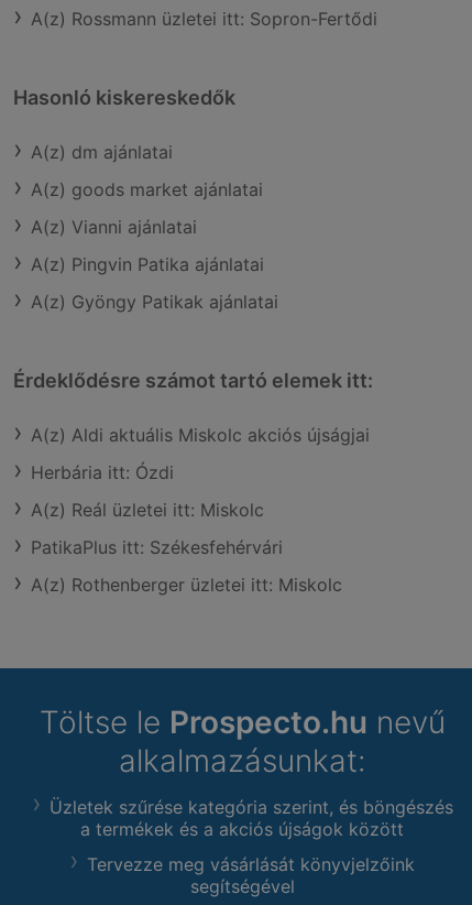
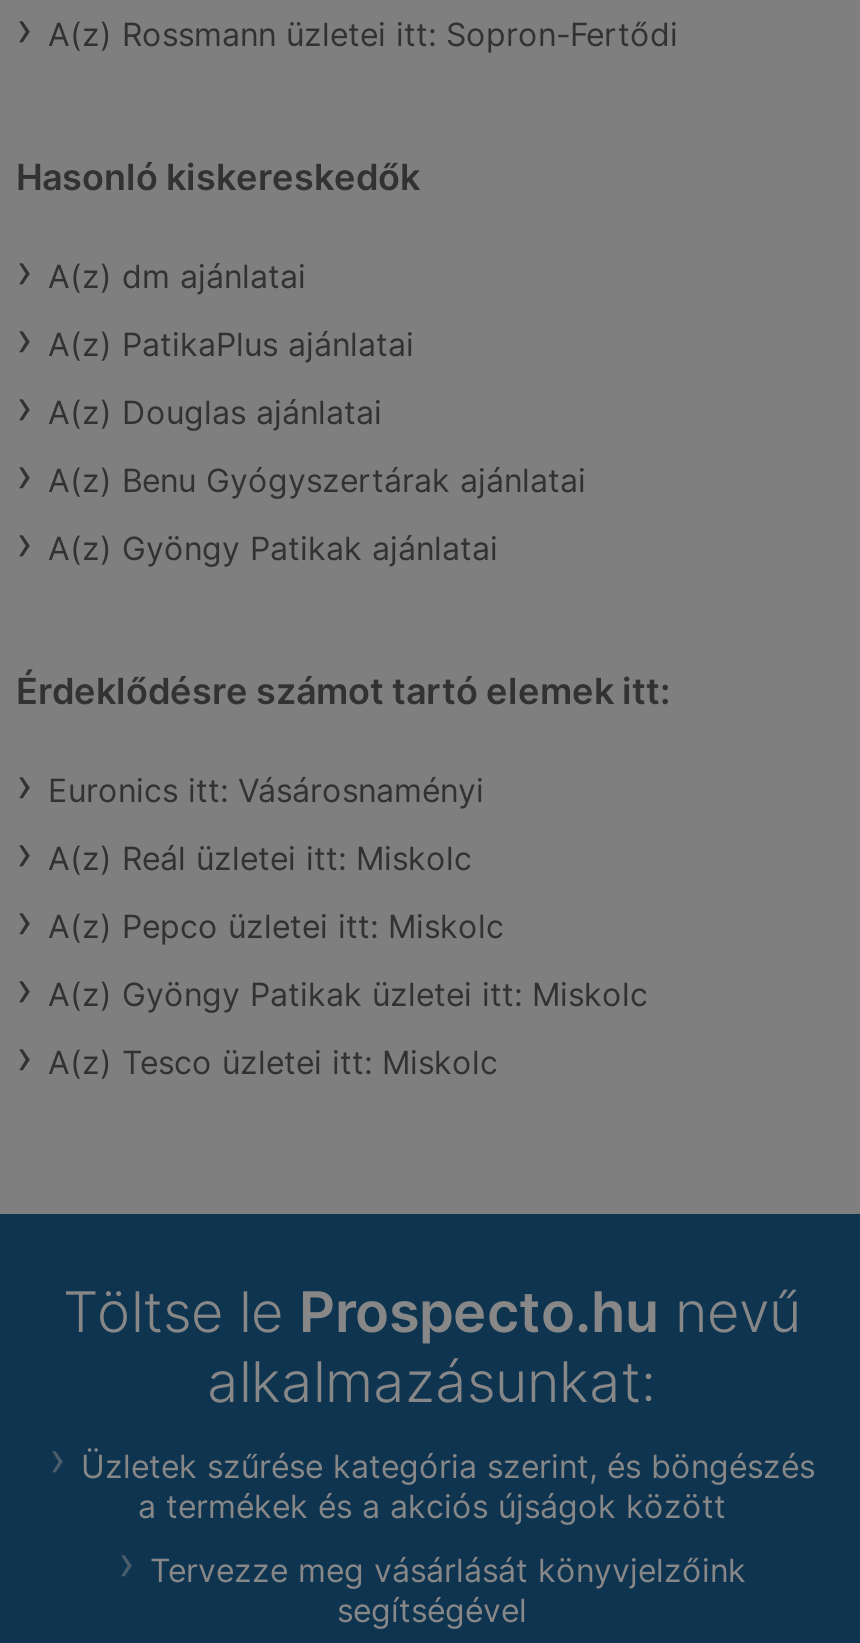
- A(z) goods market ajánlatai
+ A(z) PatikaPlus ajánlatai

- A(z) Vianni ajánlatai
+ A(z) Douglas ajánlatai

- A(z) Pingvin Patika ajánlatai
+ A(z) Benu Gyógyszertárak ajánlatai

- A(z) Aldi aktuális Miskolc akciós újságjai
- Herbária itt: Ózdi
+ Euronics itt: Vásárosnaményi

moved up: A(z) Reál üzletei itt: Miskolc

- PatikaPlus itt: Székesfehérvári
- A(z) Rothenberger üzletei itt: Miskolc
+ A(z) Pepco üzletei itt: Miskolc
+ A(z) Gyöngy Patikak üzletei itt: Miskolc
+ A(z) Tesco üzletei itt: Miskolc
